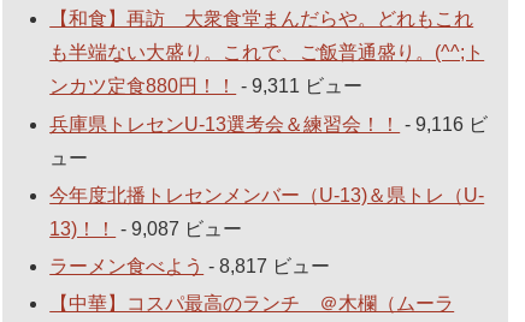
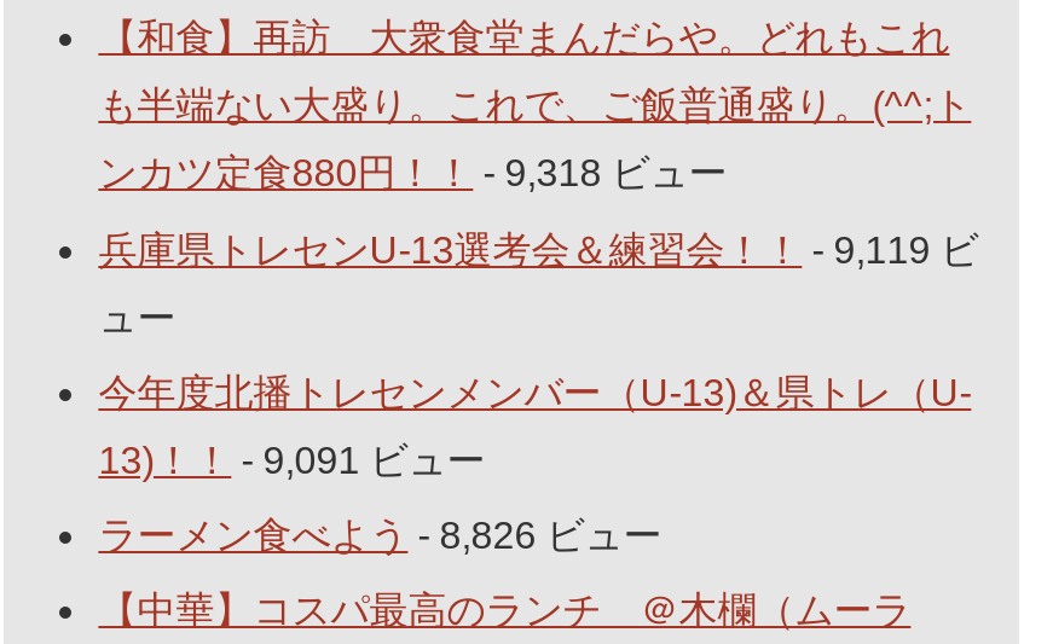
- ンカツ定食880円！！- 9,311 ビュー
+ ンカツ定食880円！！- 9,318 ビュー

- 兵庫県トレセンU-13選考会＆練習会！！- 9,116 ビ
+ 兵庫県トレセンU-13選考会＆練習会！！- 9,119 ビ

- 13)！！- 9,087 ビュー
+ 13)！！- 9,091 ビュー

- ラーメン食べよう- 8,817 ビュー
+ ラーメン食べよう- 8,826 ビュー
